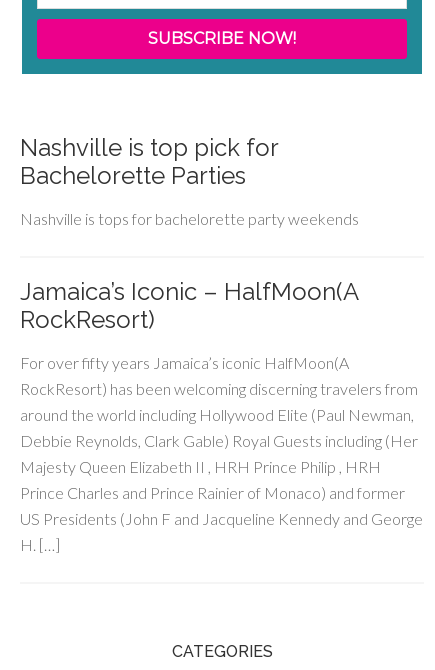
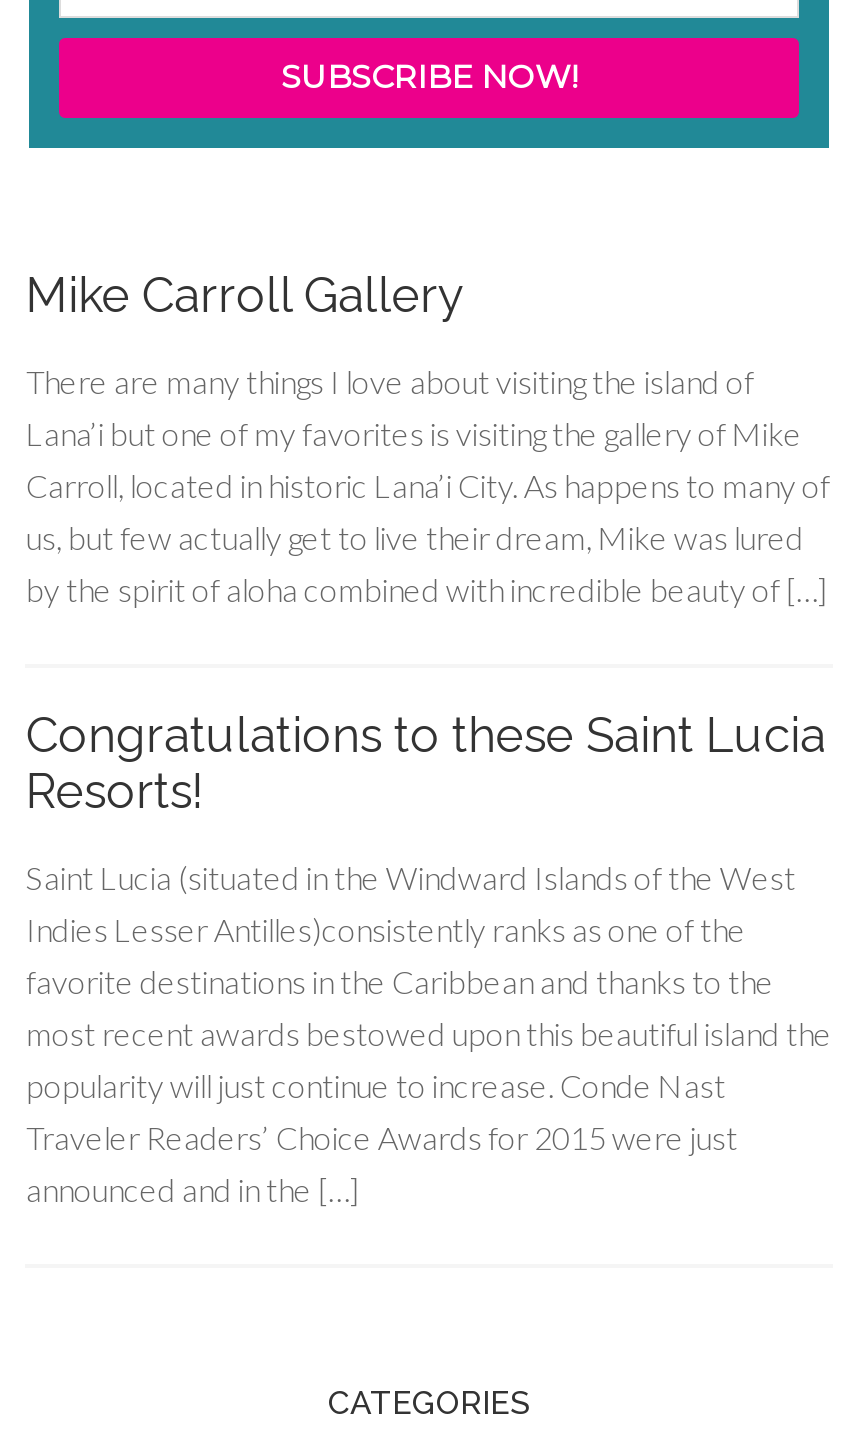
- Nashville is top pick for
- Bachelorette Parties
+ Mike Carroll Gallery

- Nashville is tops for bachelorette party weekends
+ There are many things I love about visiting the island of
+ Lana’i but one of my favorites is visiting the gallery of Mike
+ Carroll, located in historic Lana’i City. As happens to many of
+ us, but few actually get to live their dream, Mike was lured
+ by the spirit of aloha combined with incredible beauty of […]

- Jamaica’s Iconic – HalfMoon(A
- RockResort)
+ Congratulations to these Saint Lucia
+ Resorts!

- For over fifty years Jamaica’s iconic HalfMoon(A
- RockResort) has been welcoming discerning travelers from
- around the world including Hollywood Elite (Paul Newman,
- Debbie Reynolds, Clark Gable) Royal Guests including (Her
- Majesty Queen Elizabeth II , HRH Prince Philip , HRH
- Prince Charles and Prince Rainier of Monaco) and former
- US Presidents (John F and Jacqueline Kennedy and George
- H. […]
+ Saint Lucia (situated in the Windward Islands of the West
+ Indies Lesser Antilles)consistently ranks as one of the
+ favorite destinations in the Caribbean and thanks to the
+ most recent awards bestowed upon this beautiful island the
+ popularity will just continue to increase. Conde Nast
+ Traveler Readers’ Choice Awards for 2015 were just
+ announced and in the […]
